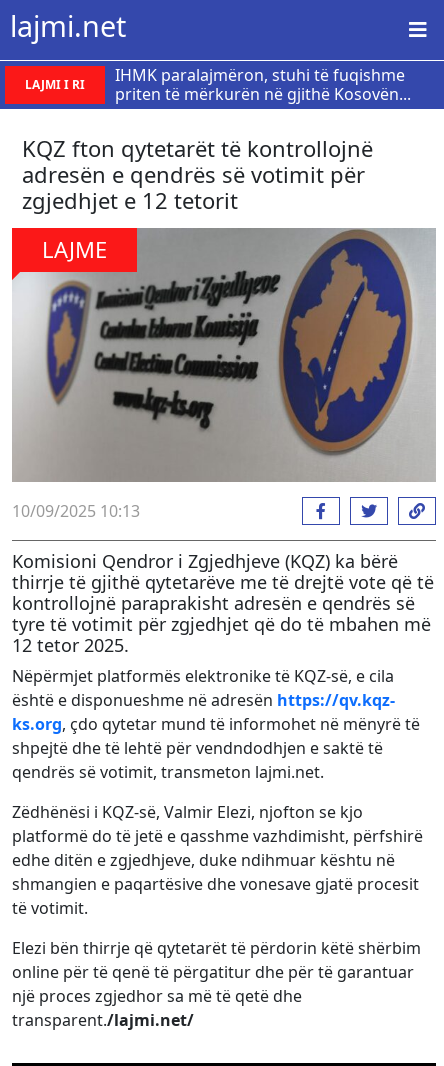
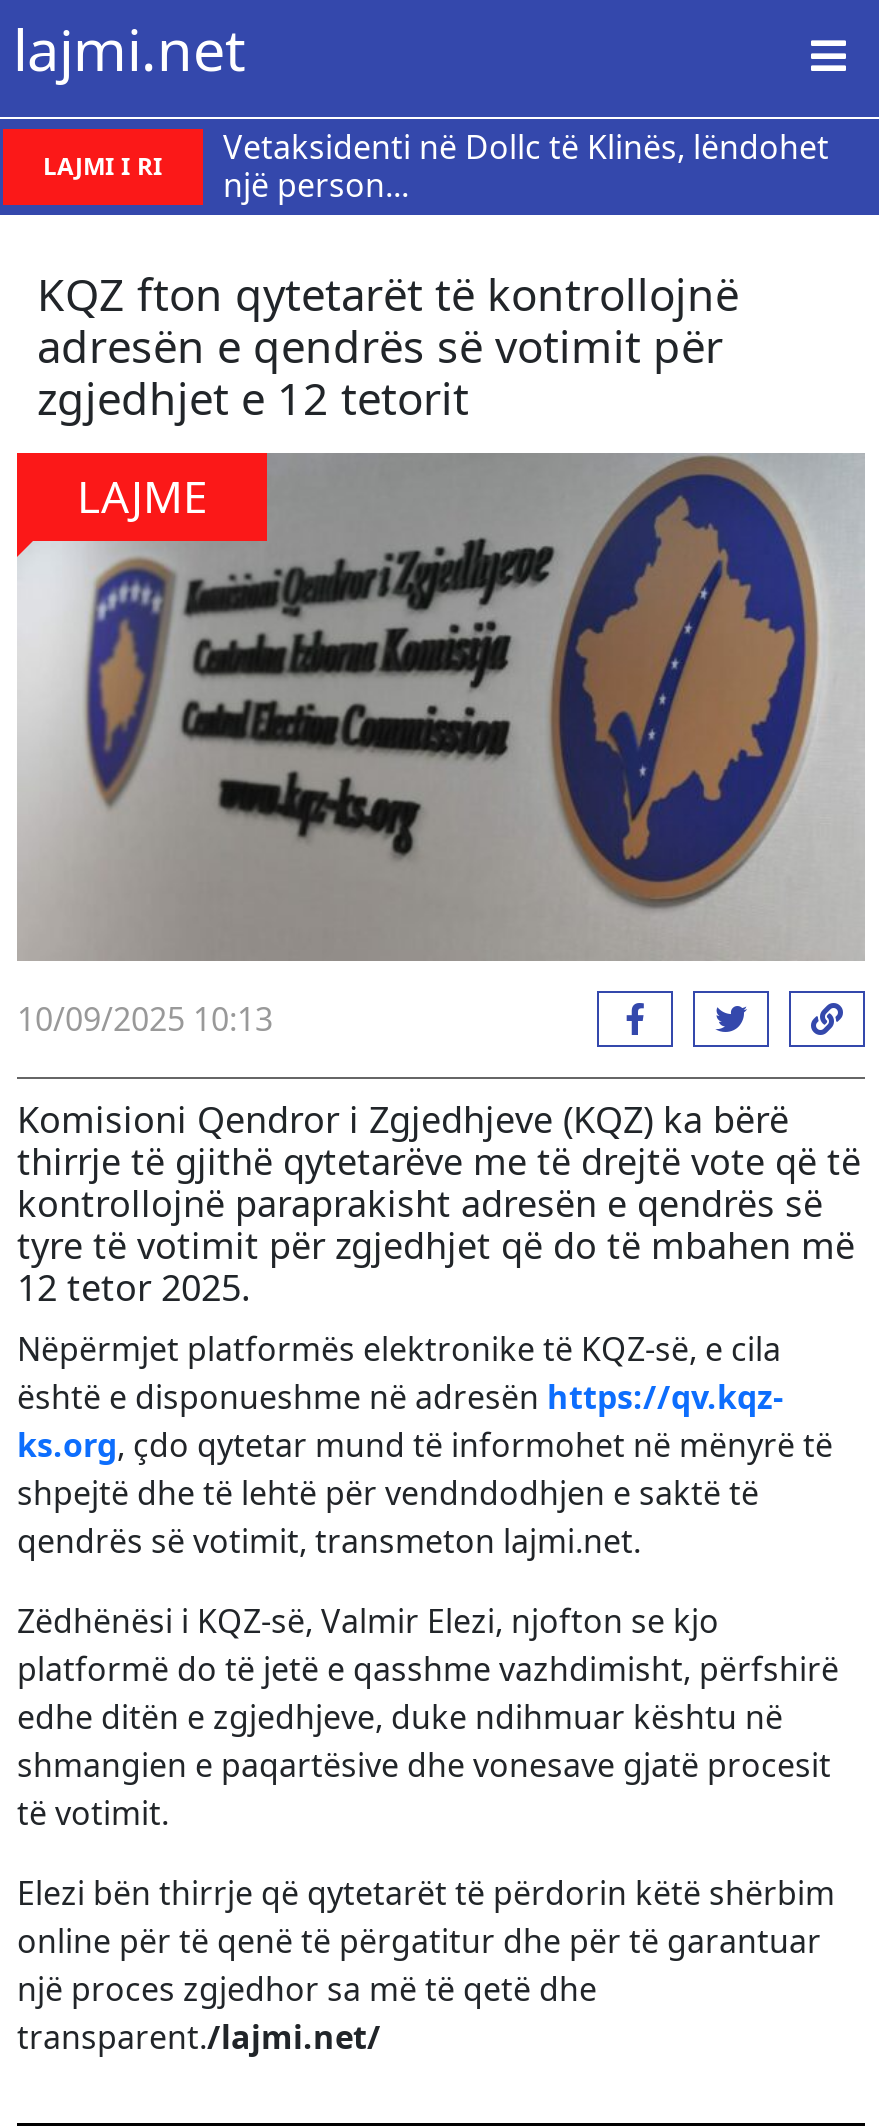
- IHMK paralajmëron, stuhi të fuqishme
- priten të mërkurën në gjithë Kosovën...
+ Vetaksidenti në Dollc të Klinës, lëndohet
+ një person...
